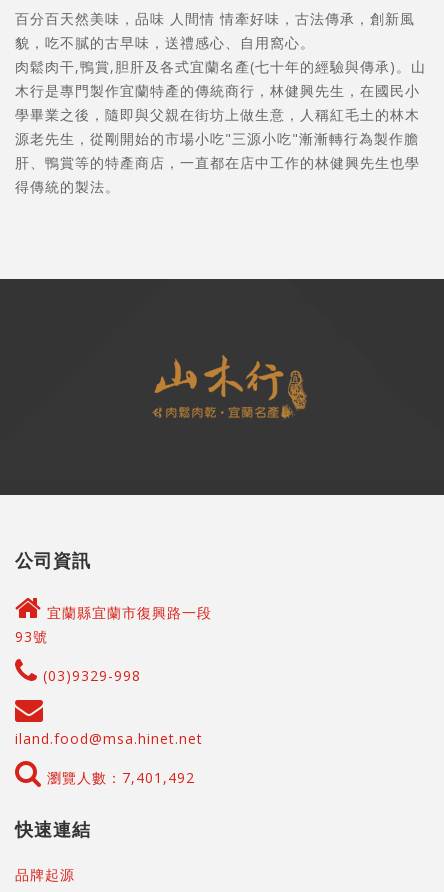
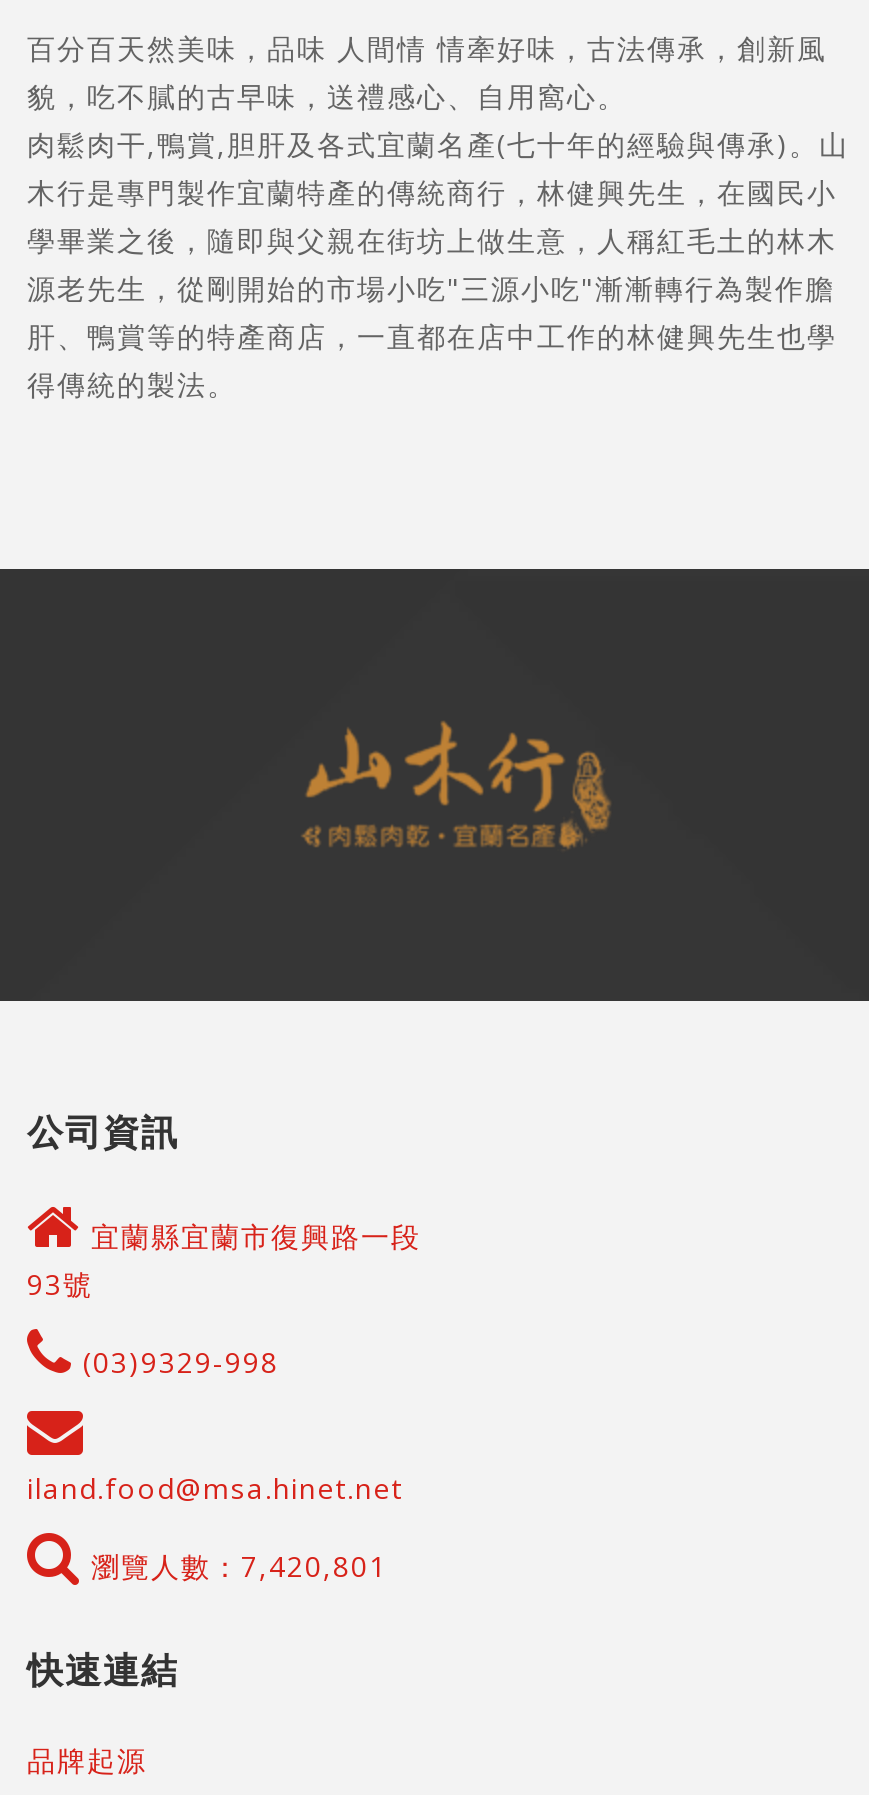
- 瀏覽人數：7,401,492
+ 瀏覽人數：7,420,801
